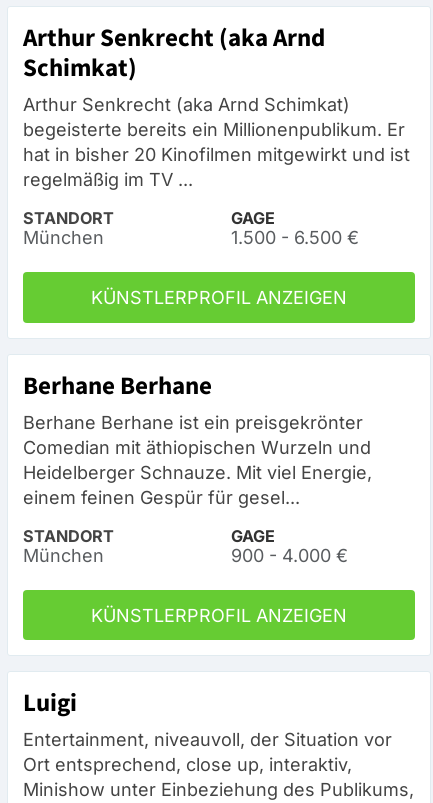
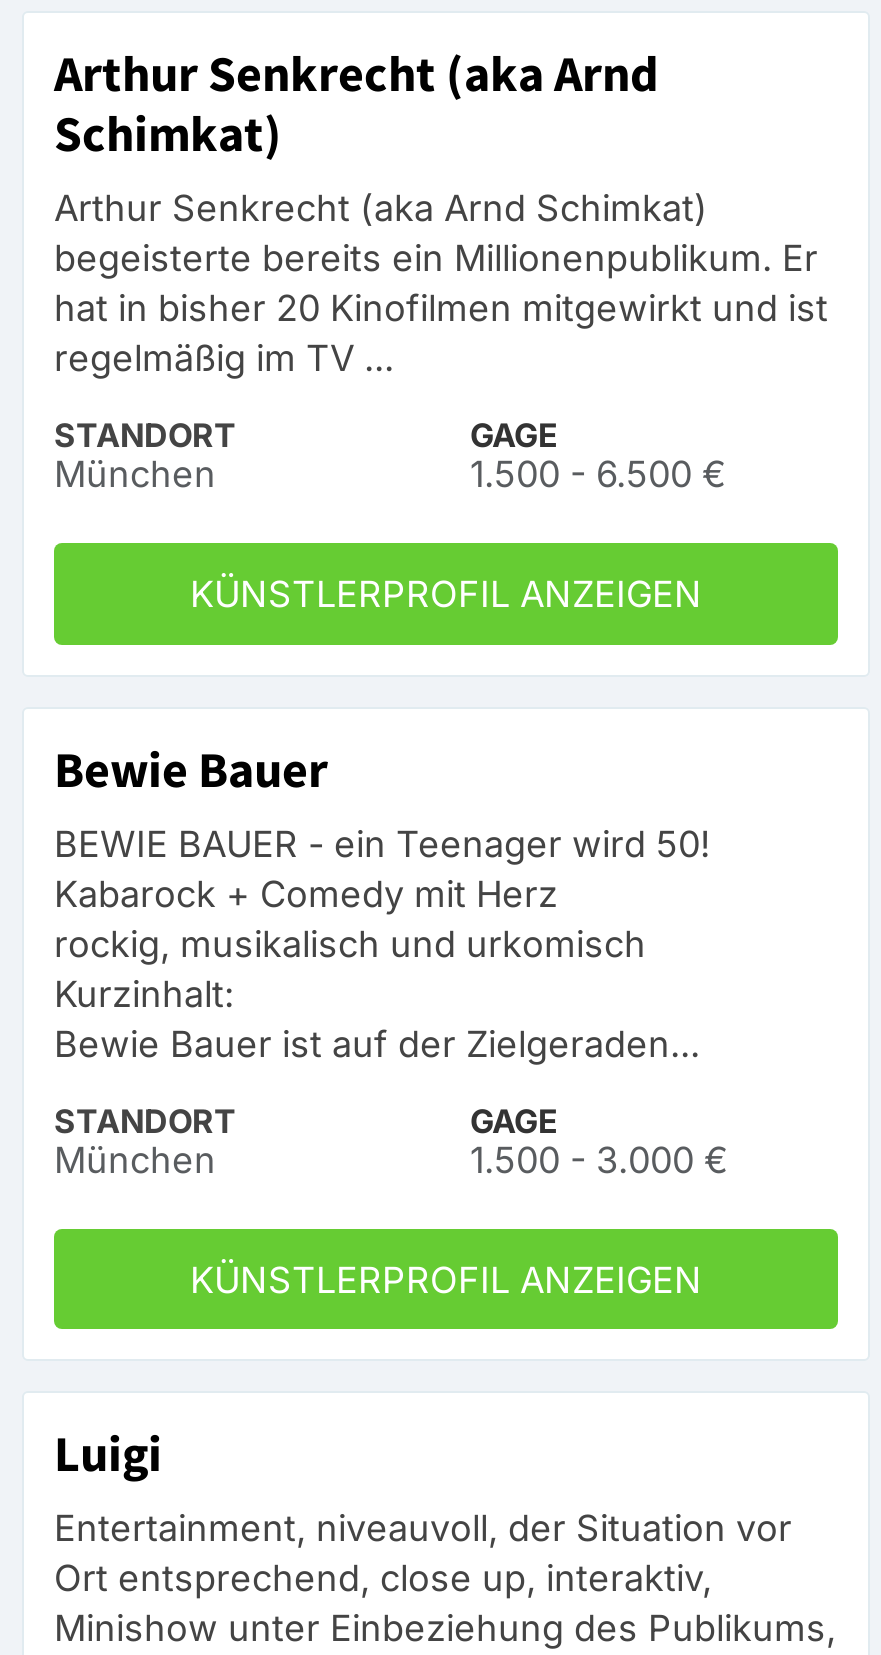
- Berhane Berhane
- Berhane Berhane ist ein preisgekrönter
- Comedian mit äthiopischen Wurzeln und
- Heidelberger Schnauze. Mit viel Energie,
- einem feinen Gespür für gesel...
+ Bewie Bauer
+ BEWIE BAUER - ein Teenager wird 50!
+ Kabarock + Comedy mit Herz
+ rockig, musikalisch und urkomisch
+ Kurzinhalt:
+ Bewie Bauer ist auf der Zielgeraden...

- 900 - 4.000 €
+ 1.500 - 3.000 €
